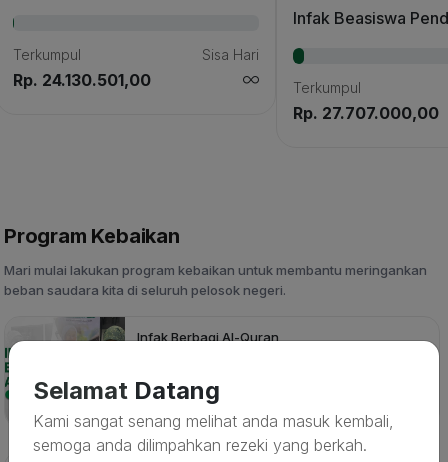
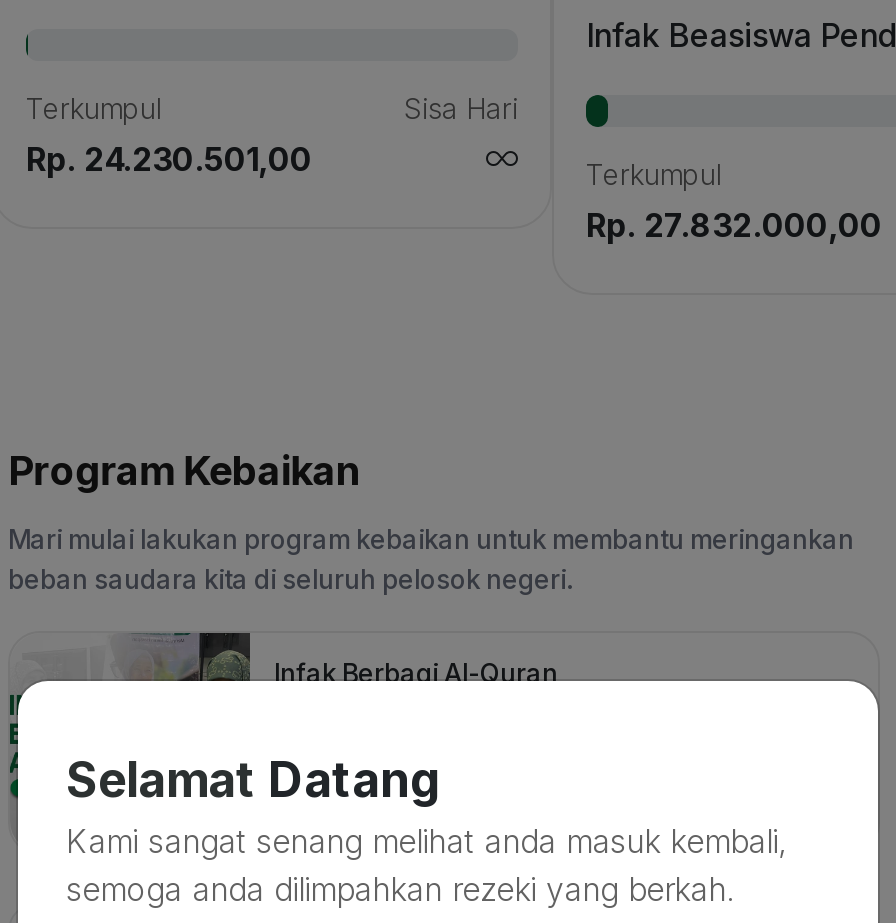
- Rp. 24.130.501,00
+ Rp. 24.230.501,00

- Rp. 27.707.000,00
+ Rp. 27.832.000,00
